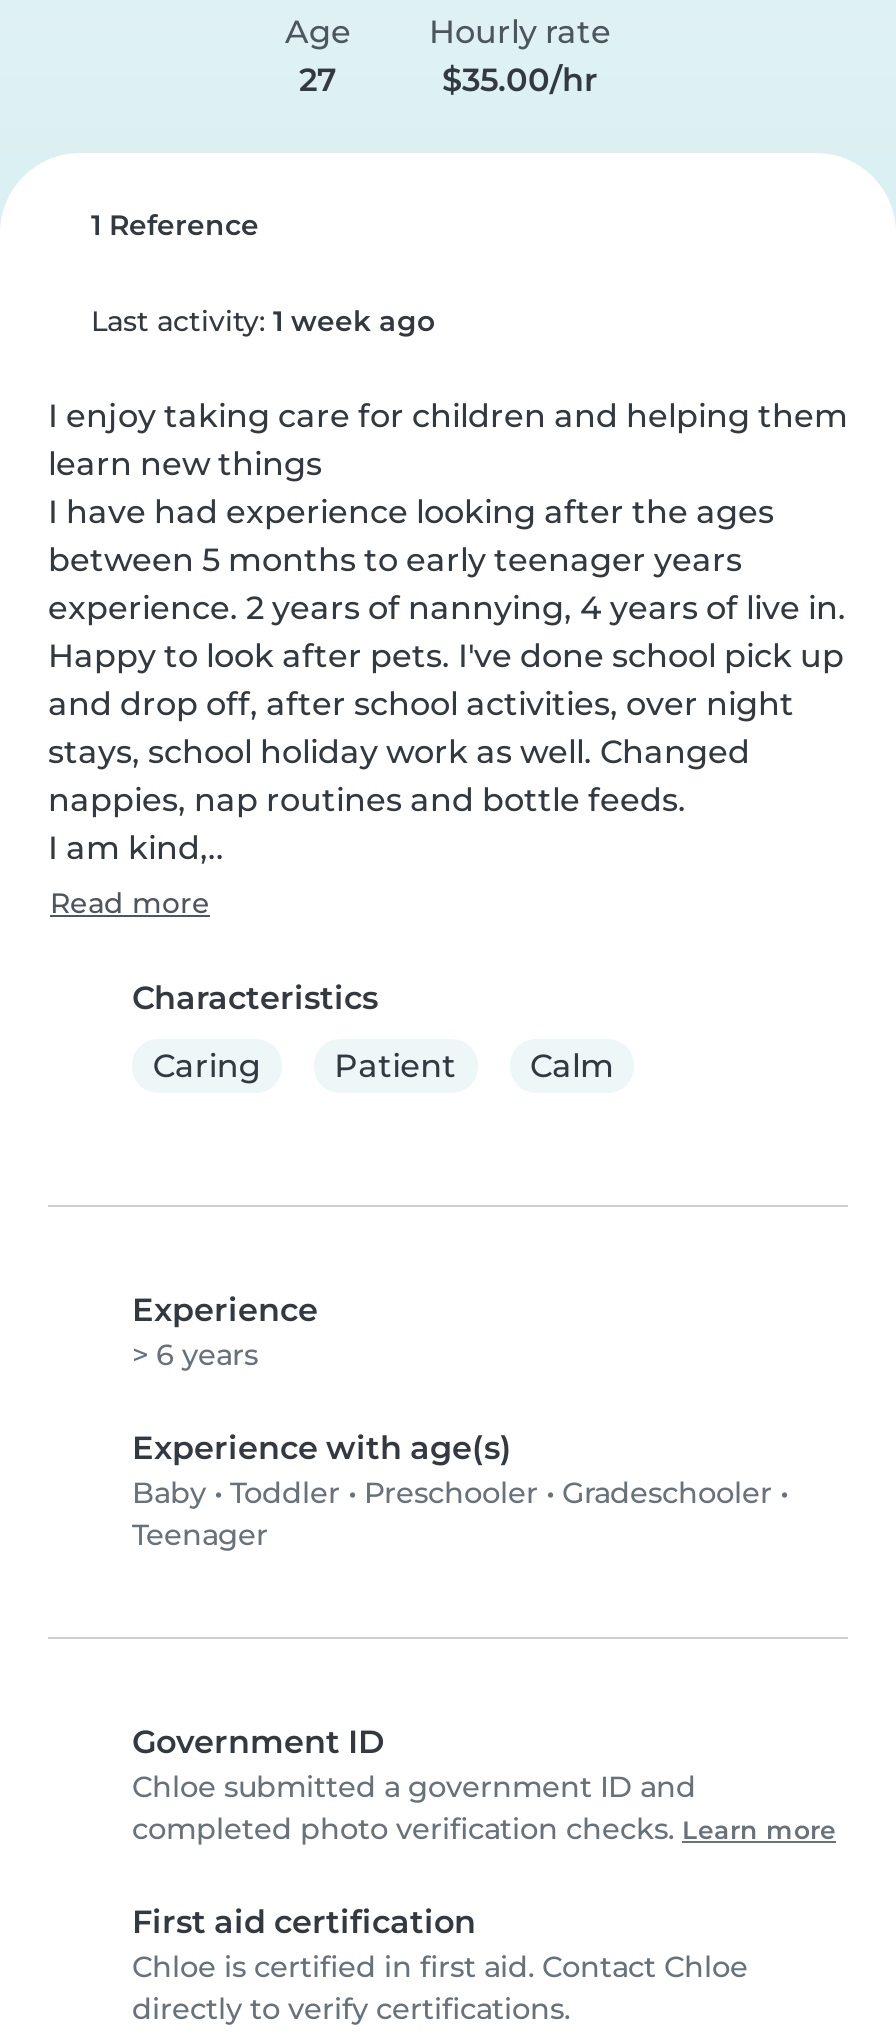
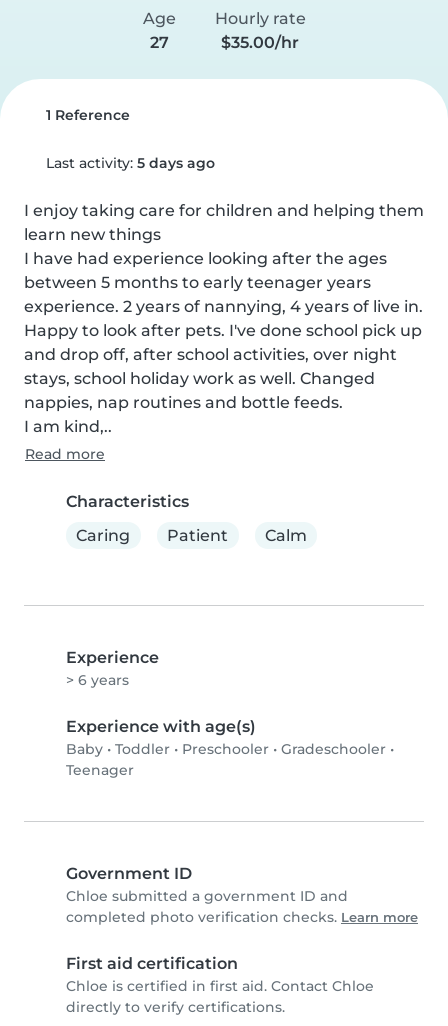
- Last activity: 1 week ago
+ Last activity: 5 days ago
